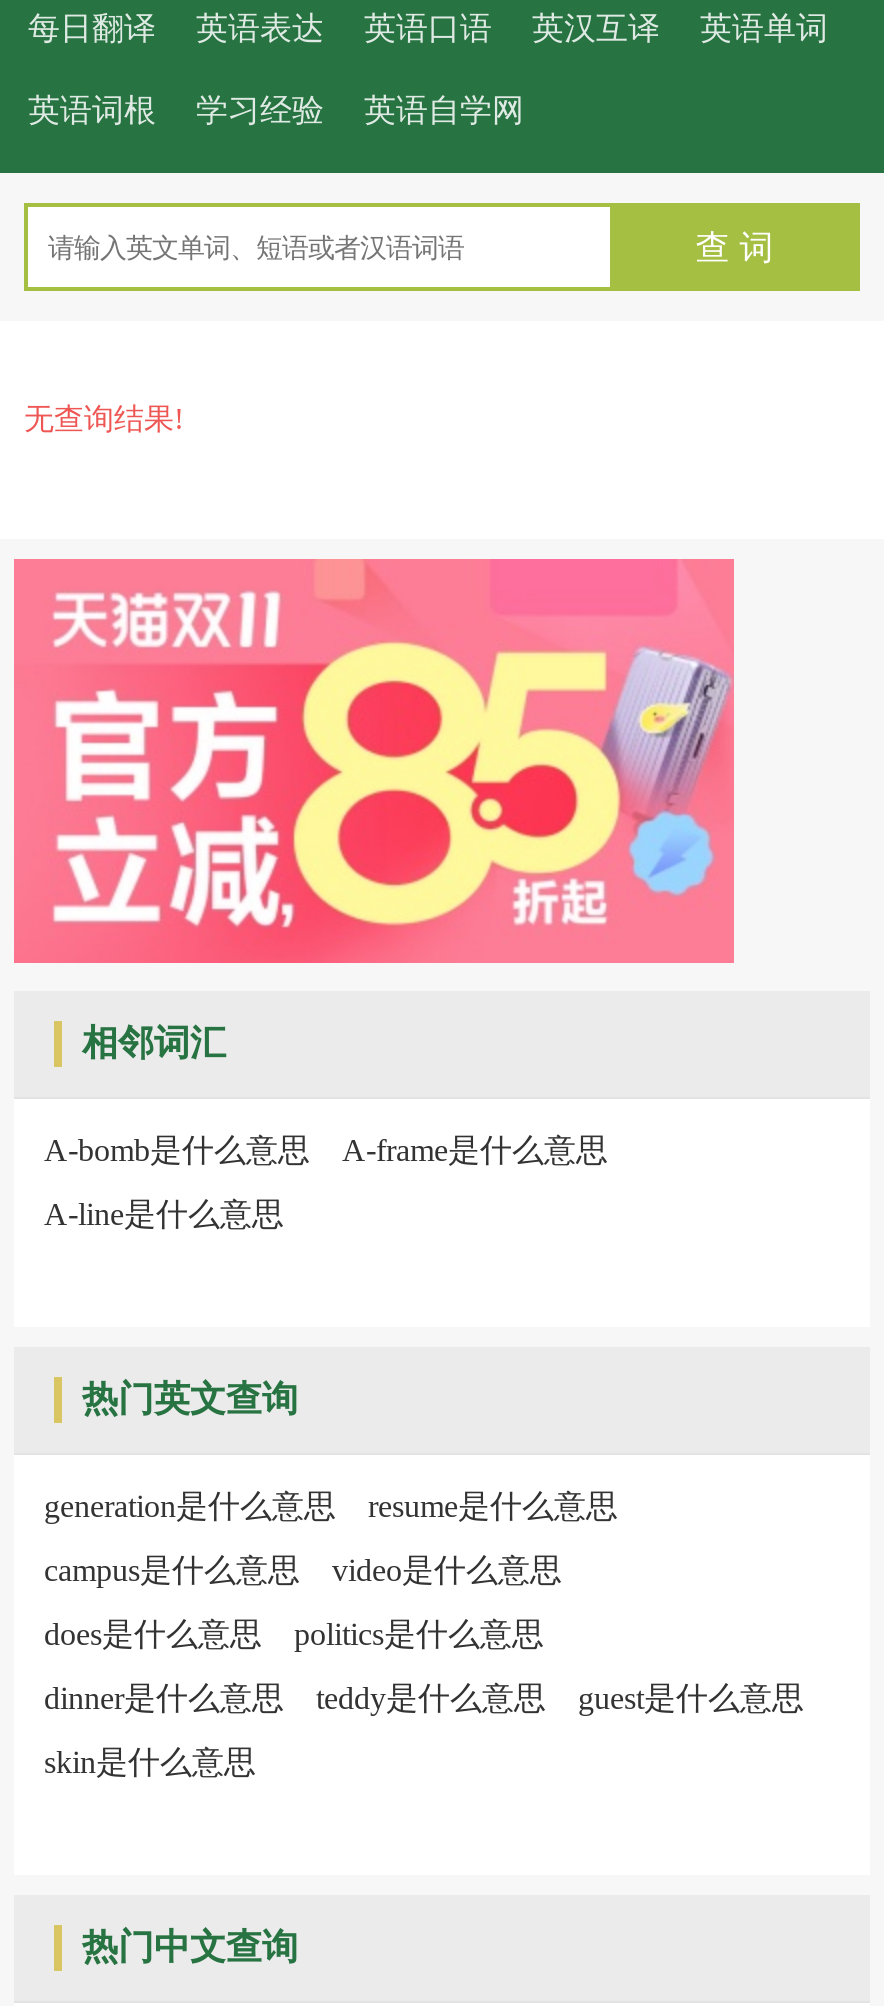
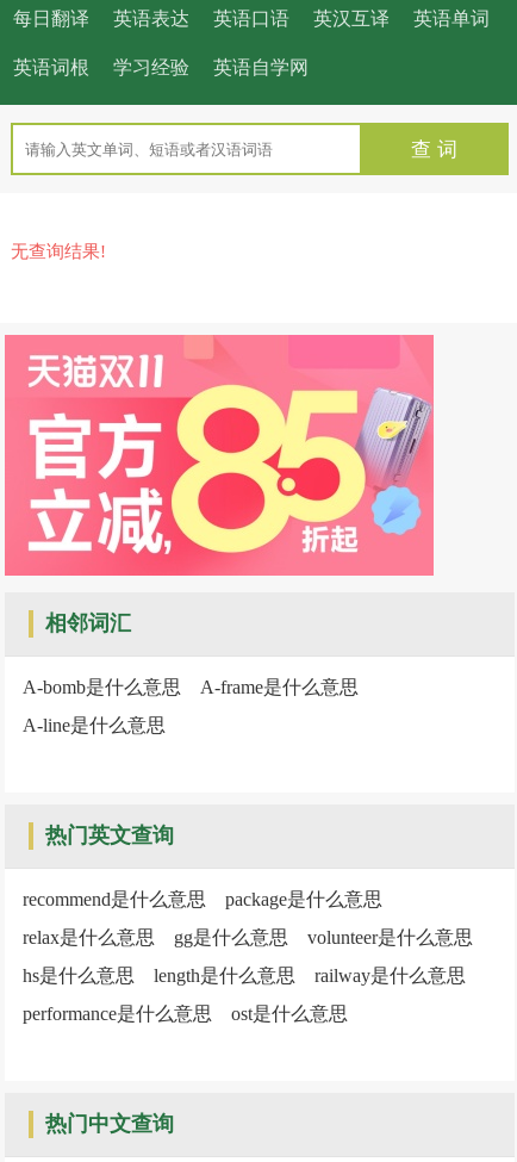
- generation是什么意思
+ recommend是什么意思

- resume是什么意思
+ package是什么意思

- campus是什么意思
+ relax是什么意思

- video是什么意思
+ gg是什么意思

- does是什么意思
+ volunteer是什么意思

- politics是什么意思
+ hs是什么意思

- dinner是什么意思
+ length是什么意思

- teddy是什么意思
+ railway是什么意思

- guest是什么意思
+ performance是什么意思

- skin是什么意思
+ ost是什么意思
